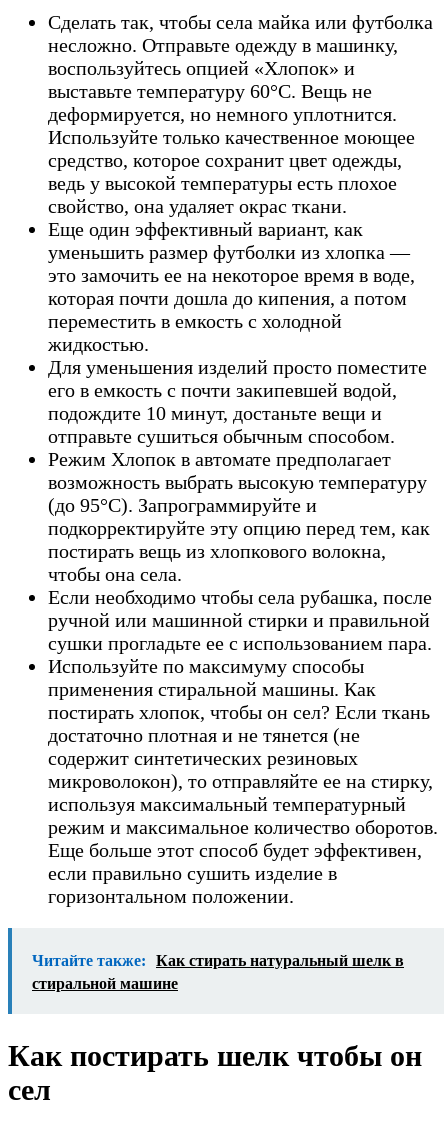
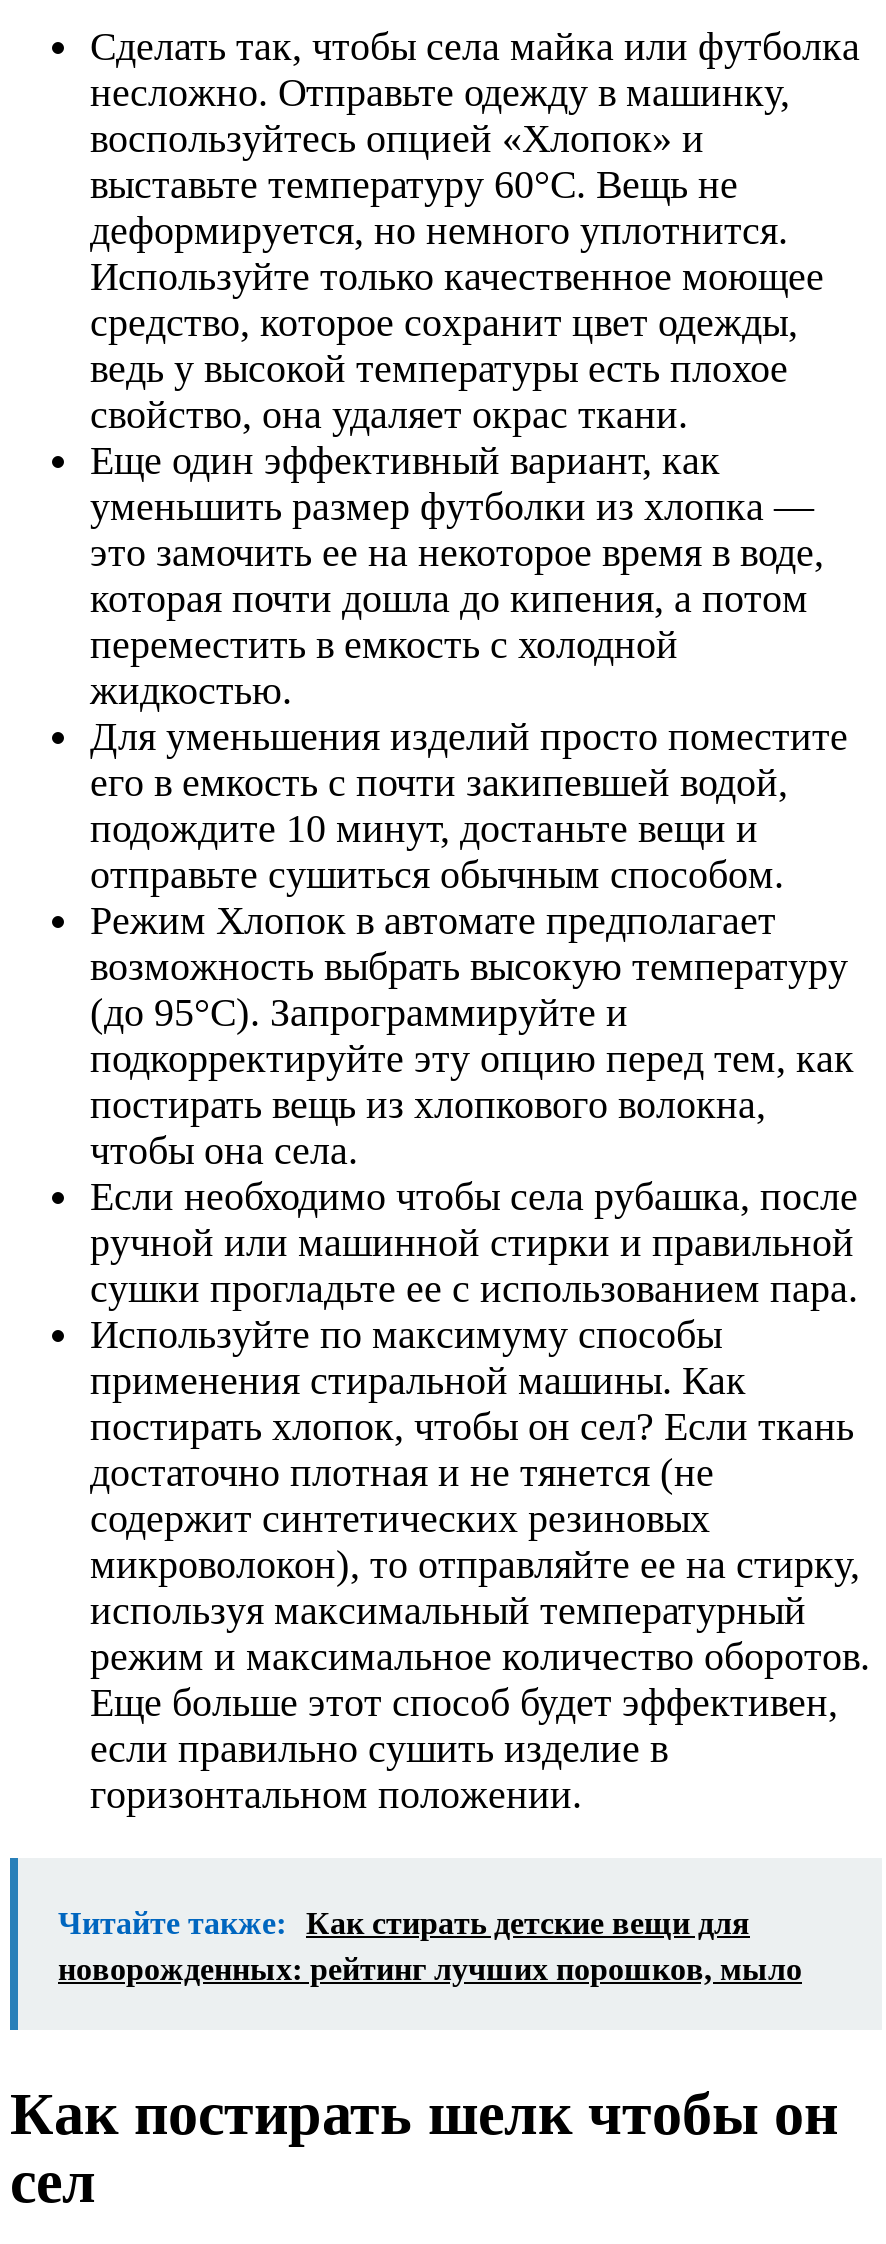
- Читайте также: Как стирать натуральный шелк в
- стиральной машине
+ Читайте также: Как стирать детские вещи для
+ новорожденных: рейтинг лучших порошков, мыло
